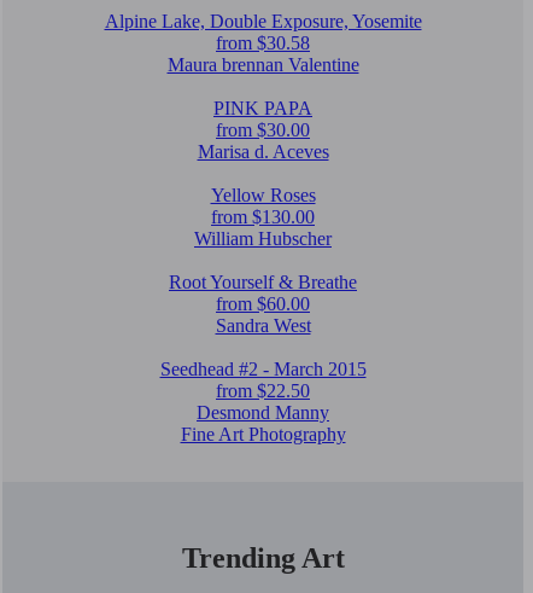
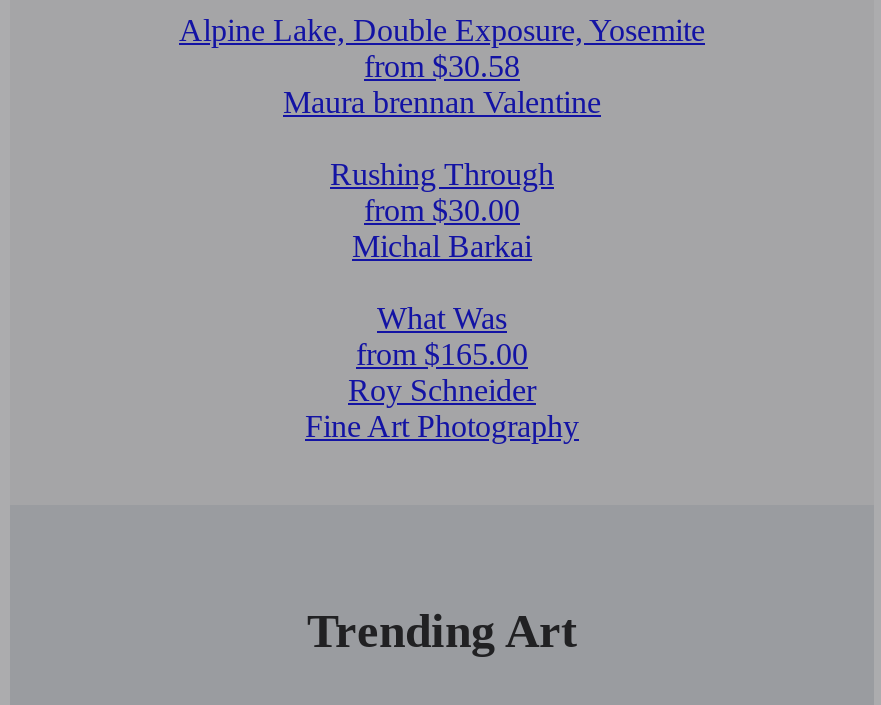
- PINK PAPA
+ Rushing Through

- Marisa d. Aceves
- Yellow Roses
- from $130.00
- William Hubscher
- Root Yourself & Breathe
- from $60.00
- Sandra West
- Seedhead #2 - March 2015
- from $22.50
- Desmond Manny
+ Michal Barkai
+ What Was
+ from $165.00
+ Roy Schneider
